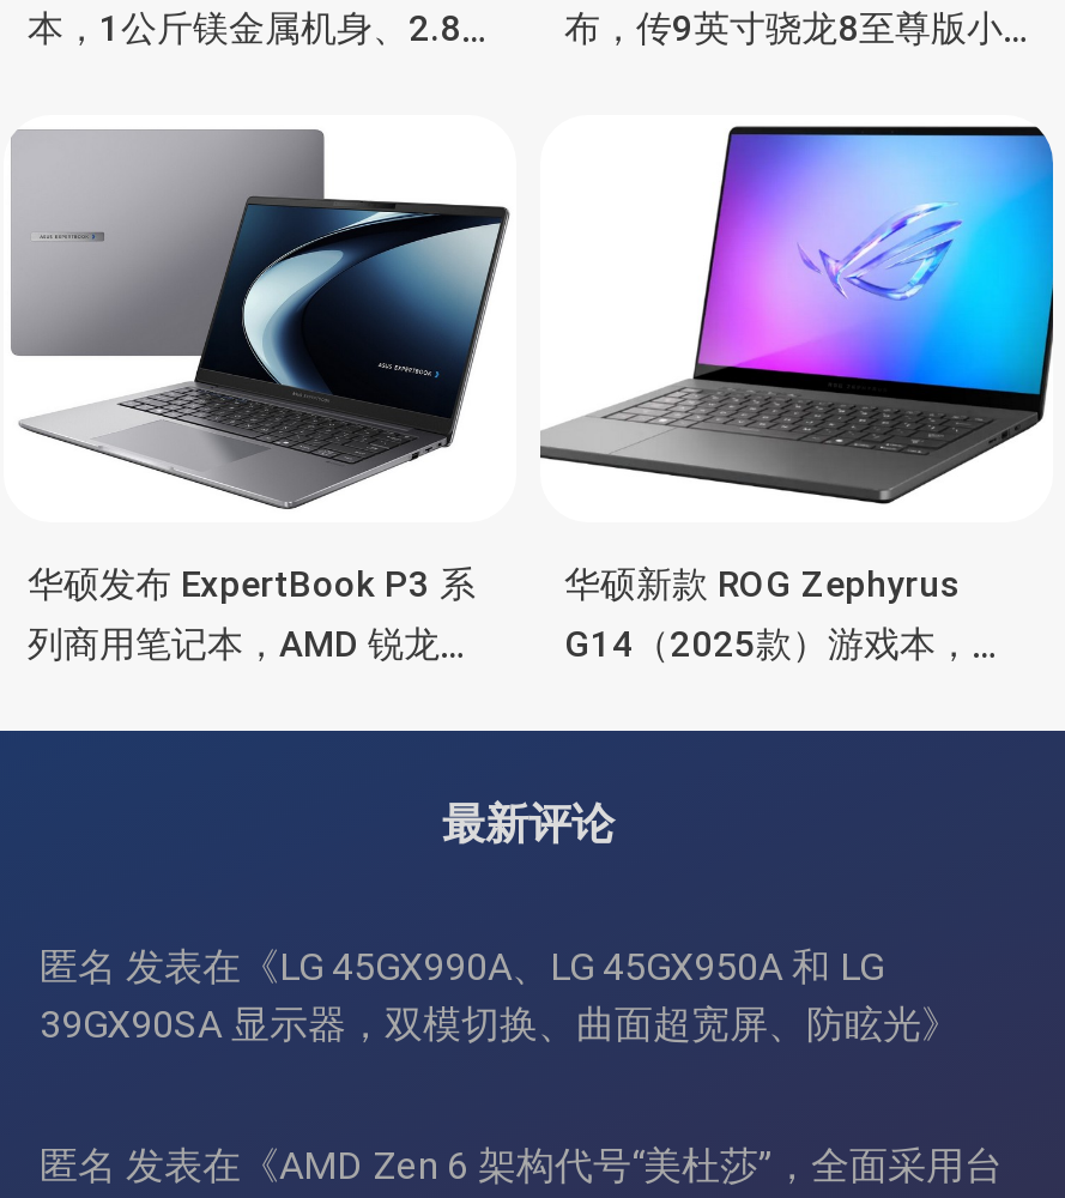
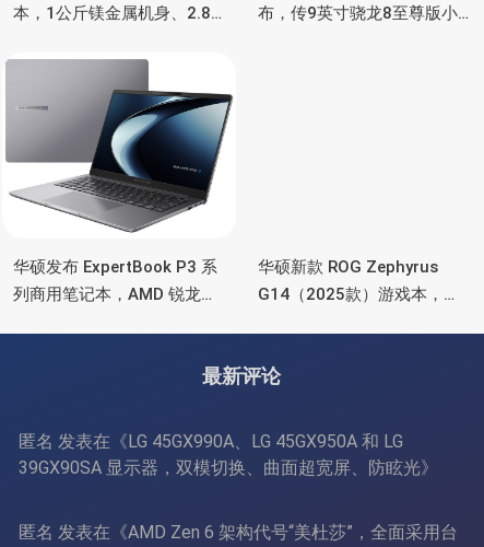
- [image]
